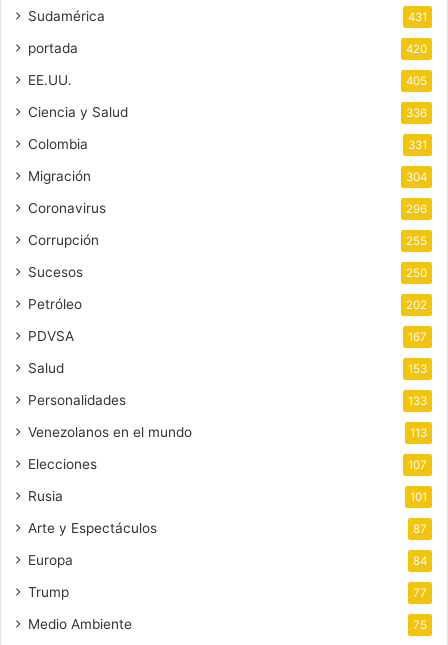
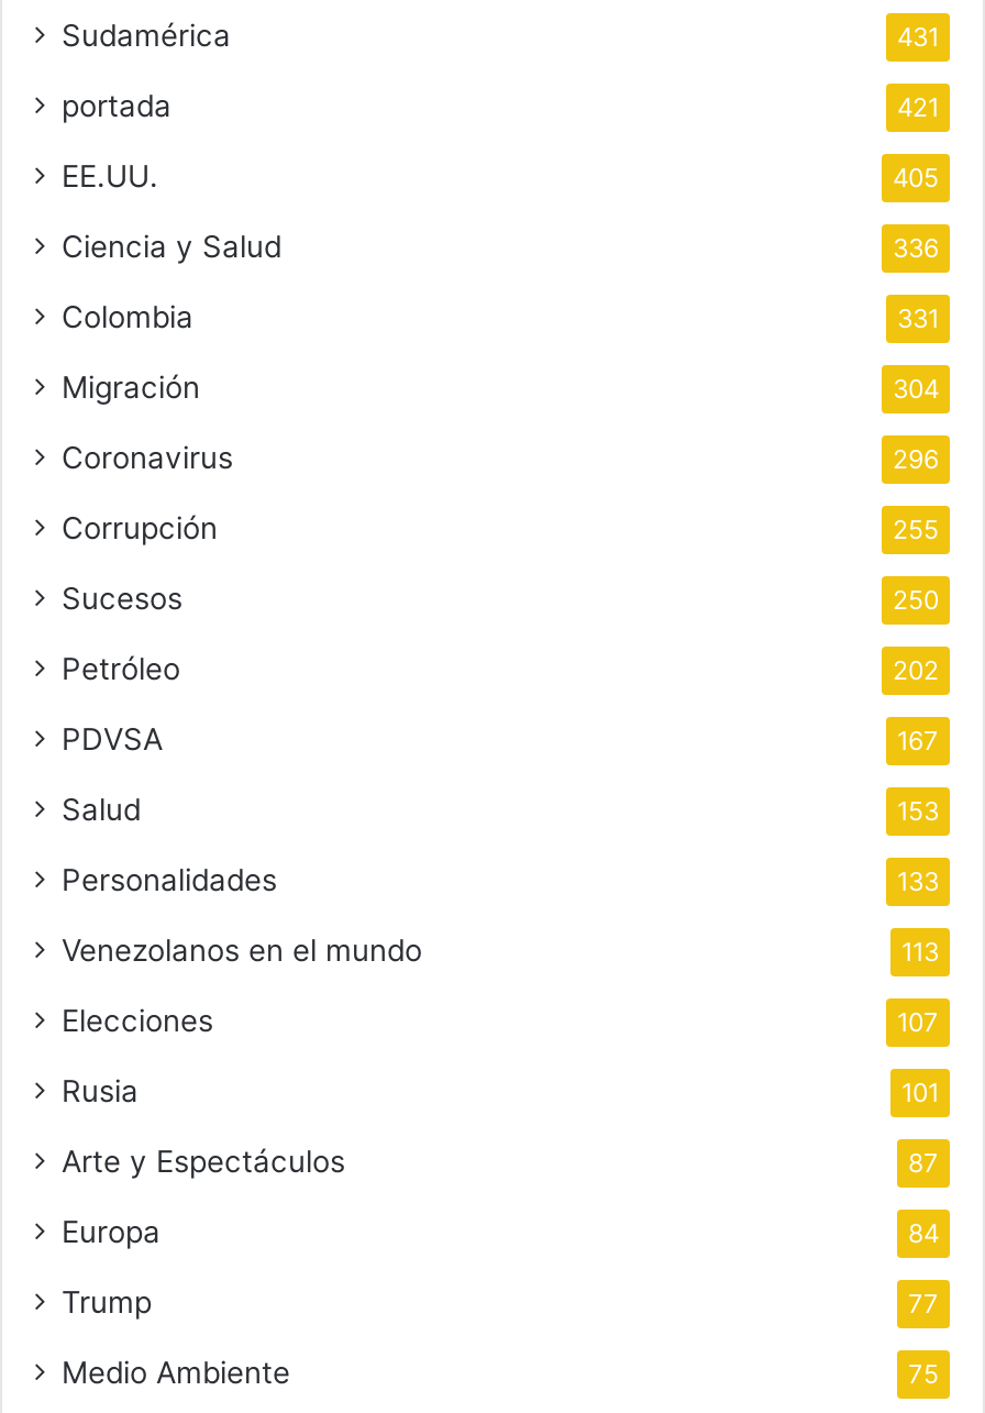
- 420
+ 421
